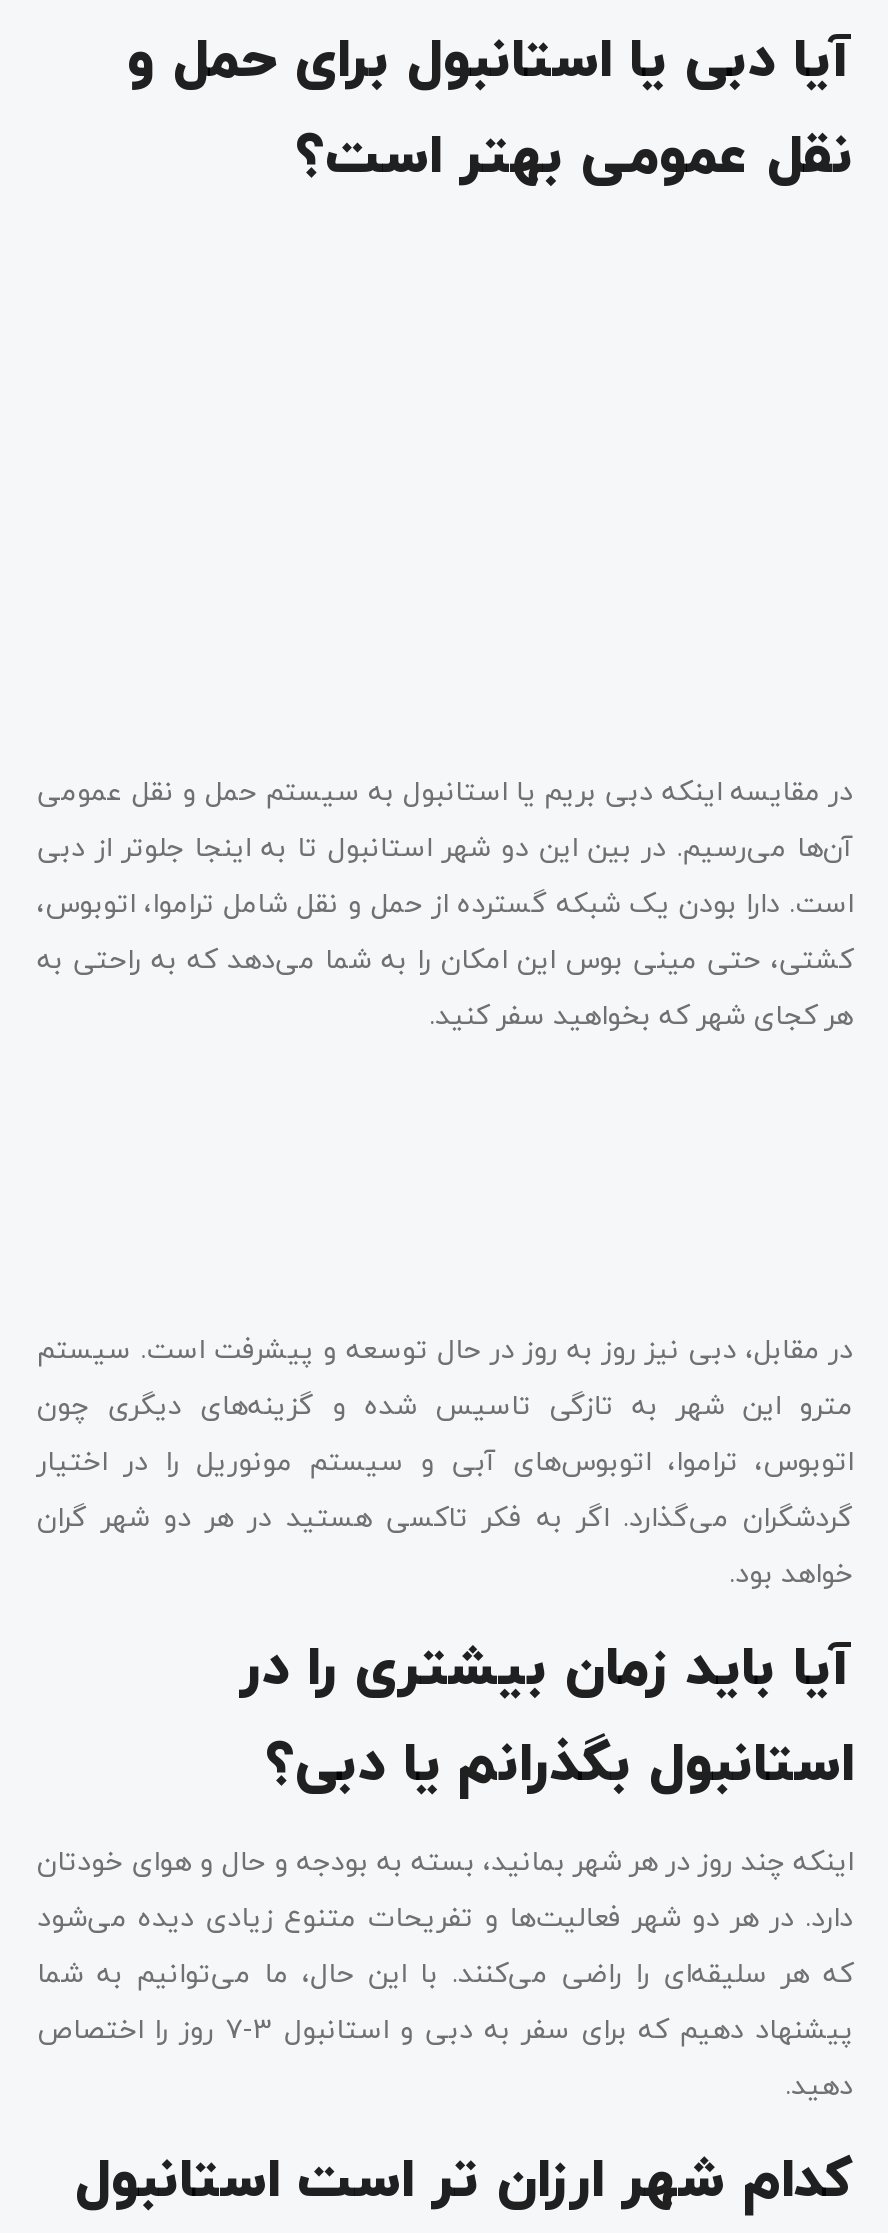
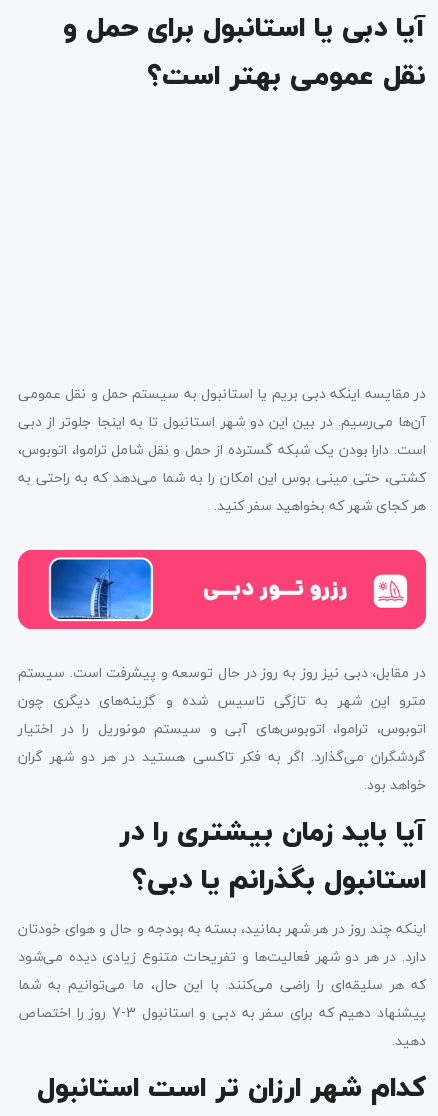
+ [image]
